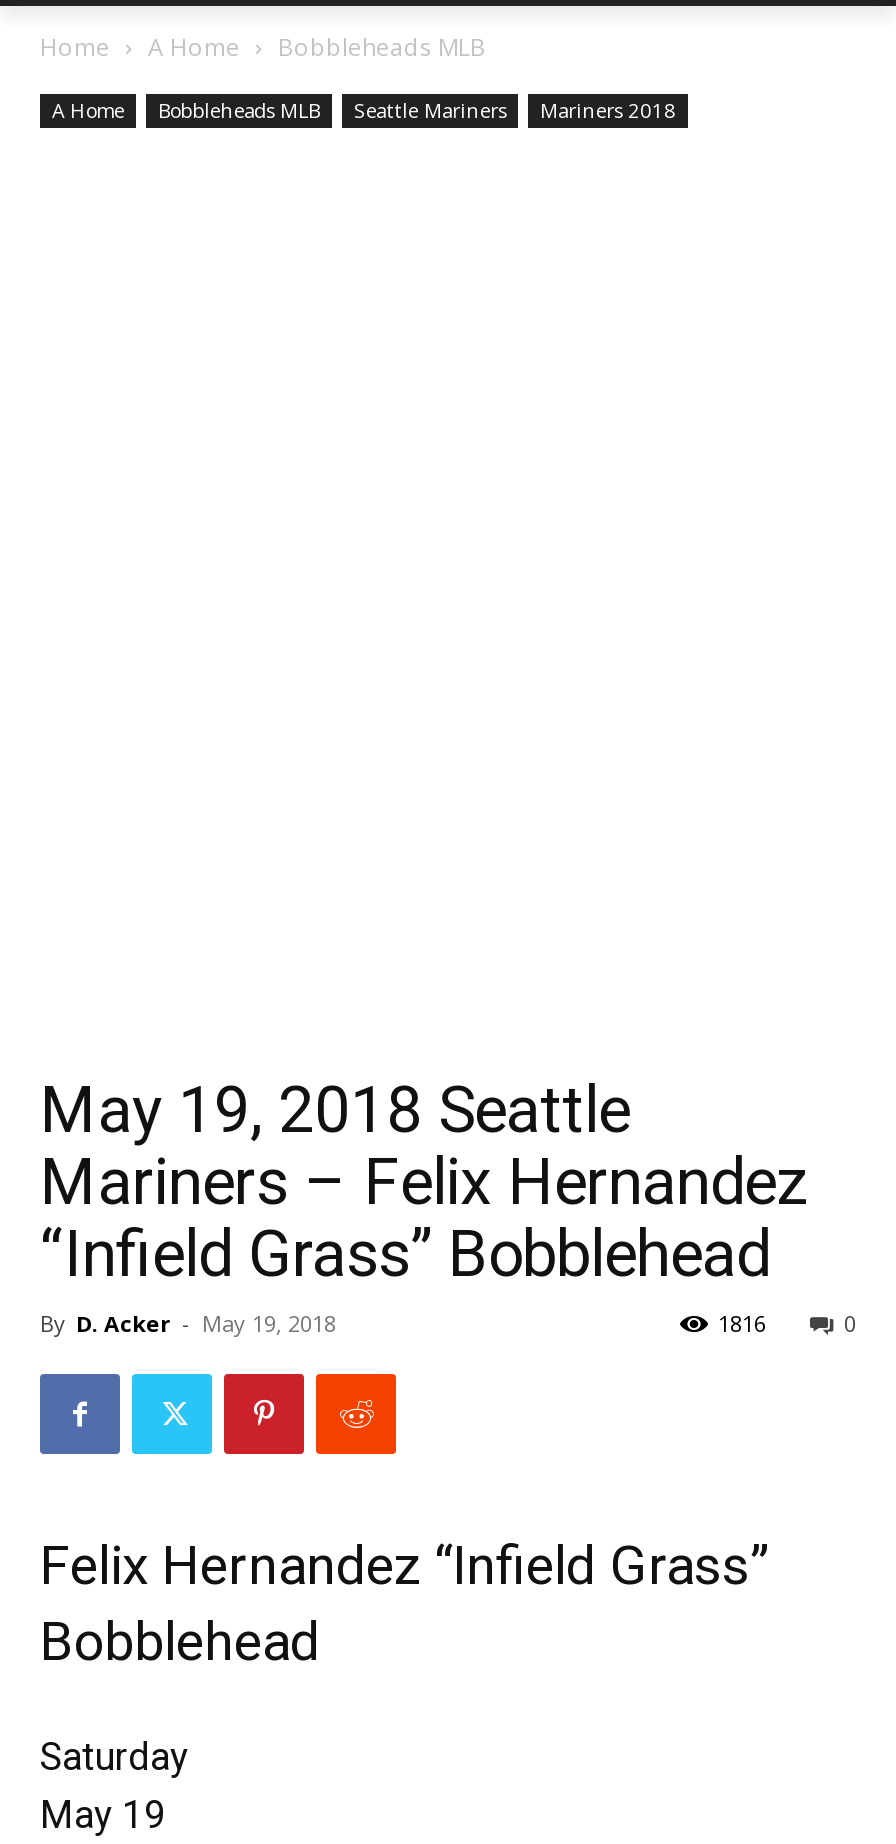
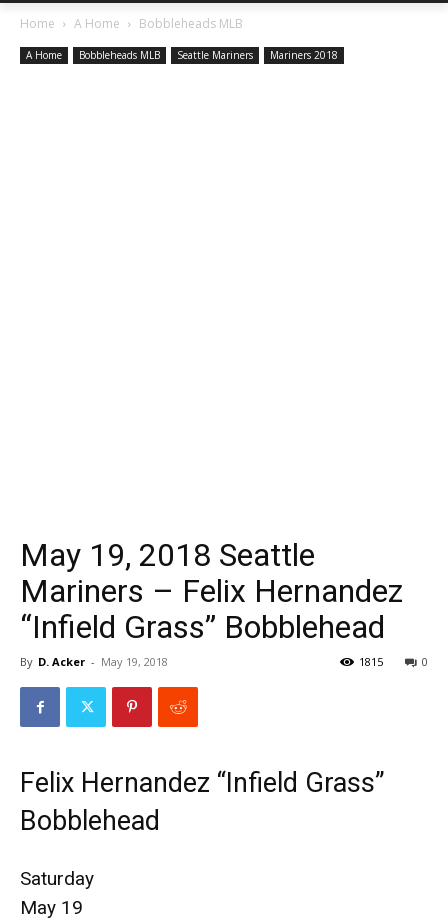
- 1816
+ 1815
